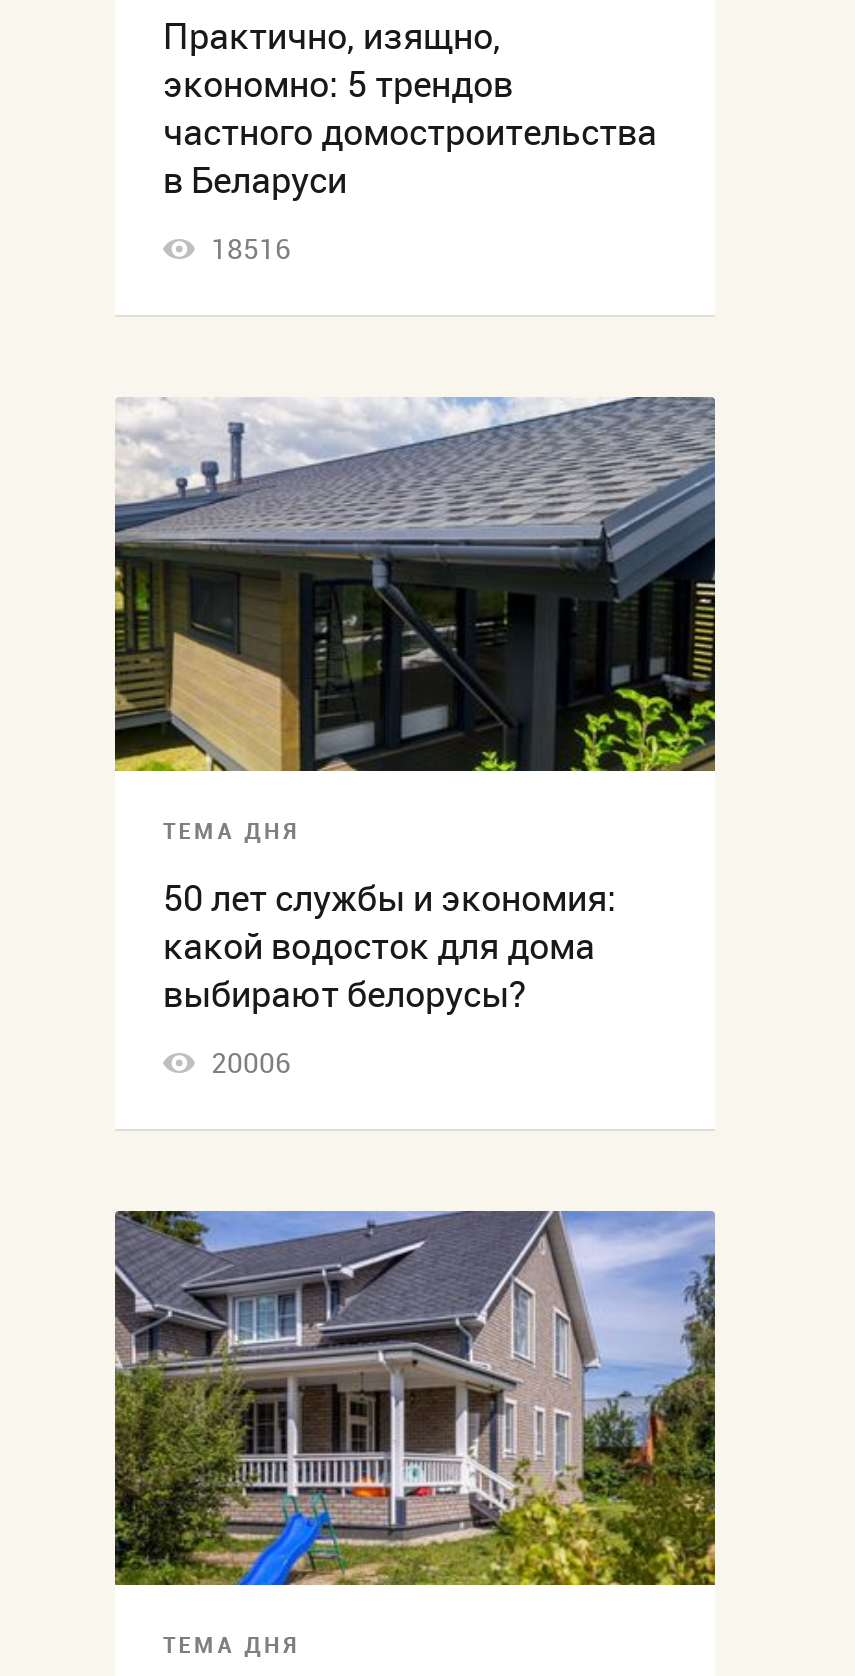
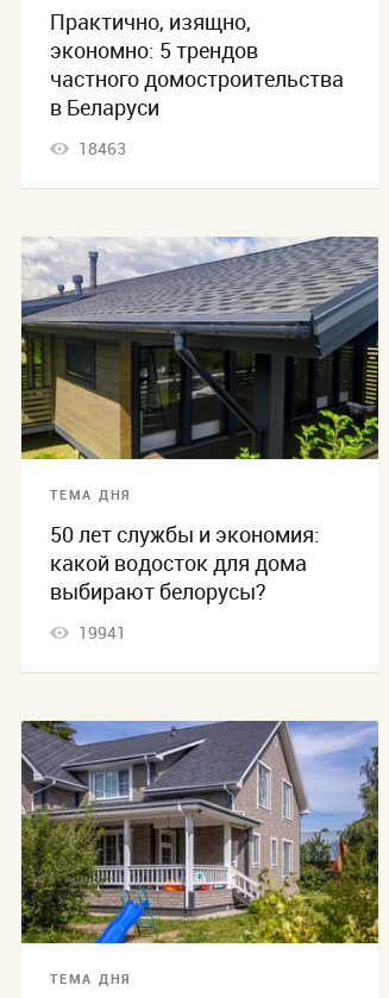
- 18516
+ 18463

- 20006
+ 19941
